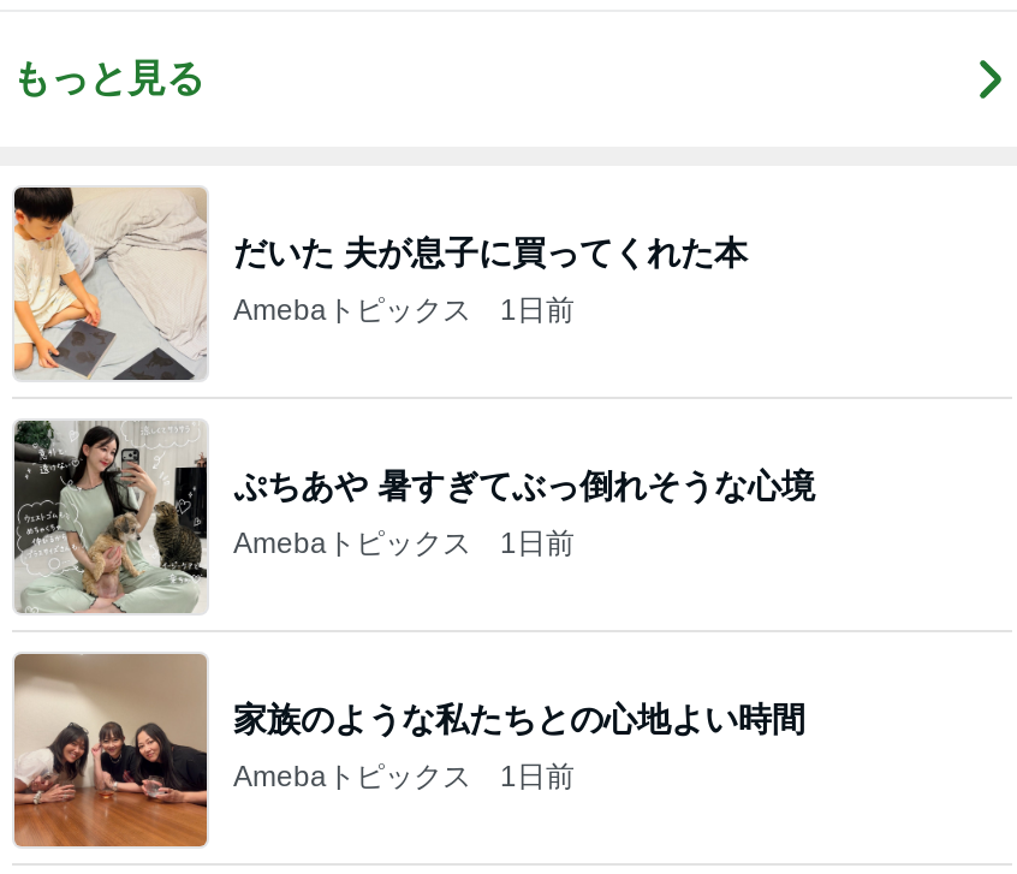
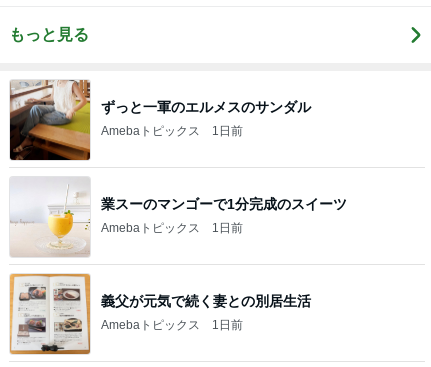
- [image]
- だいた 夫が息子に買ってくれた本
+ [image]
+ ずっと一軍のエルメスのサンダル

- [image]
- ぷちあや 暑すぎてぶっ倒れそうな心境
+ [image]
+ 業スーのマンゴーで1分完成のスイーツ

- [image]
- 家族のような私たちとの心地よい時間
+ [image]
+ 義父が元気で続く妻との別居生活
